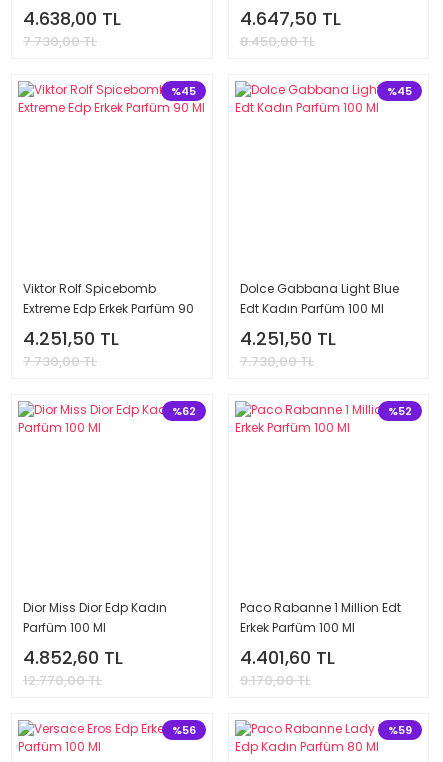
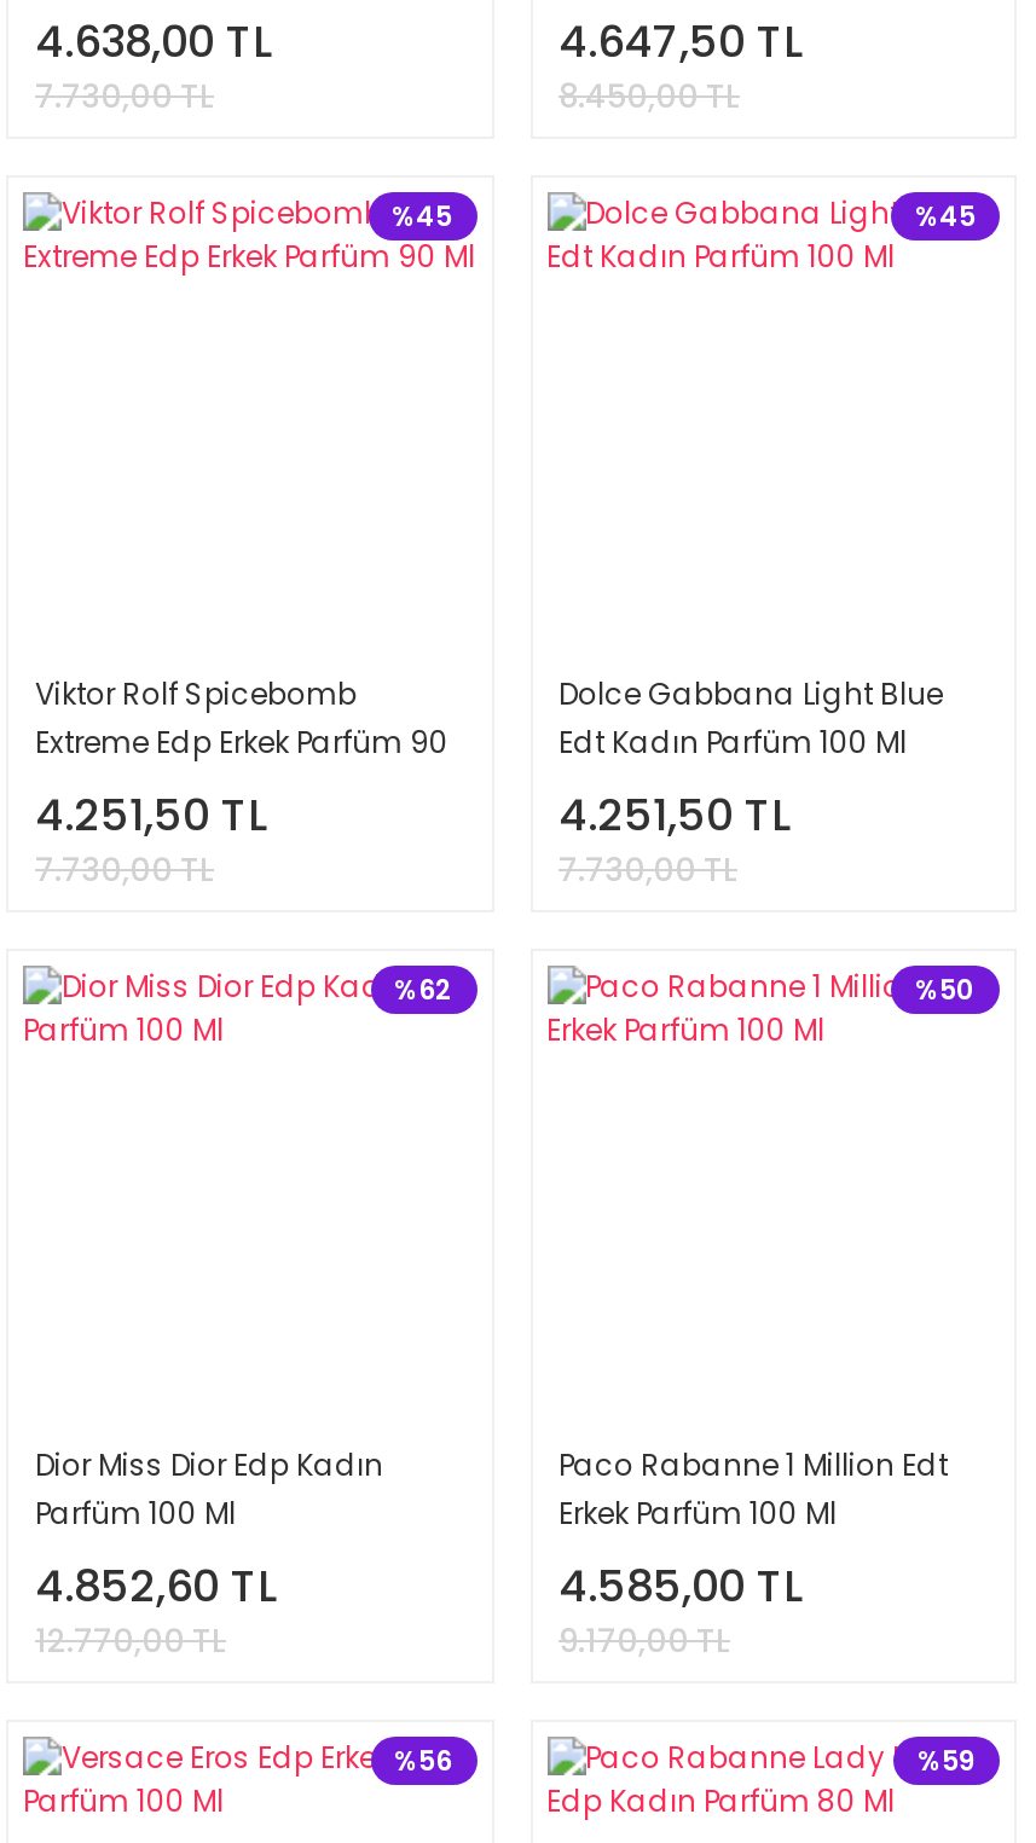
- %52
+ %50

- 4.401,60 TL
+ 4.585,00 TL
